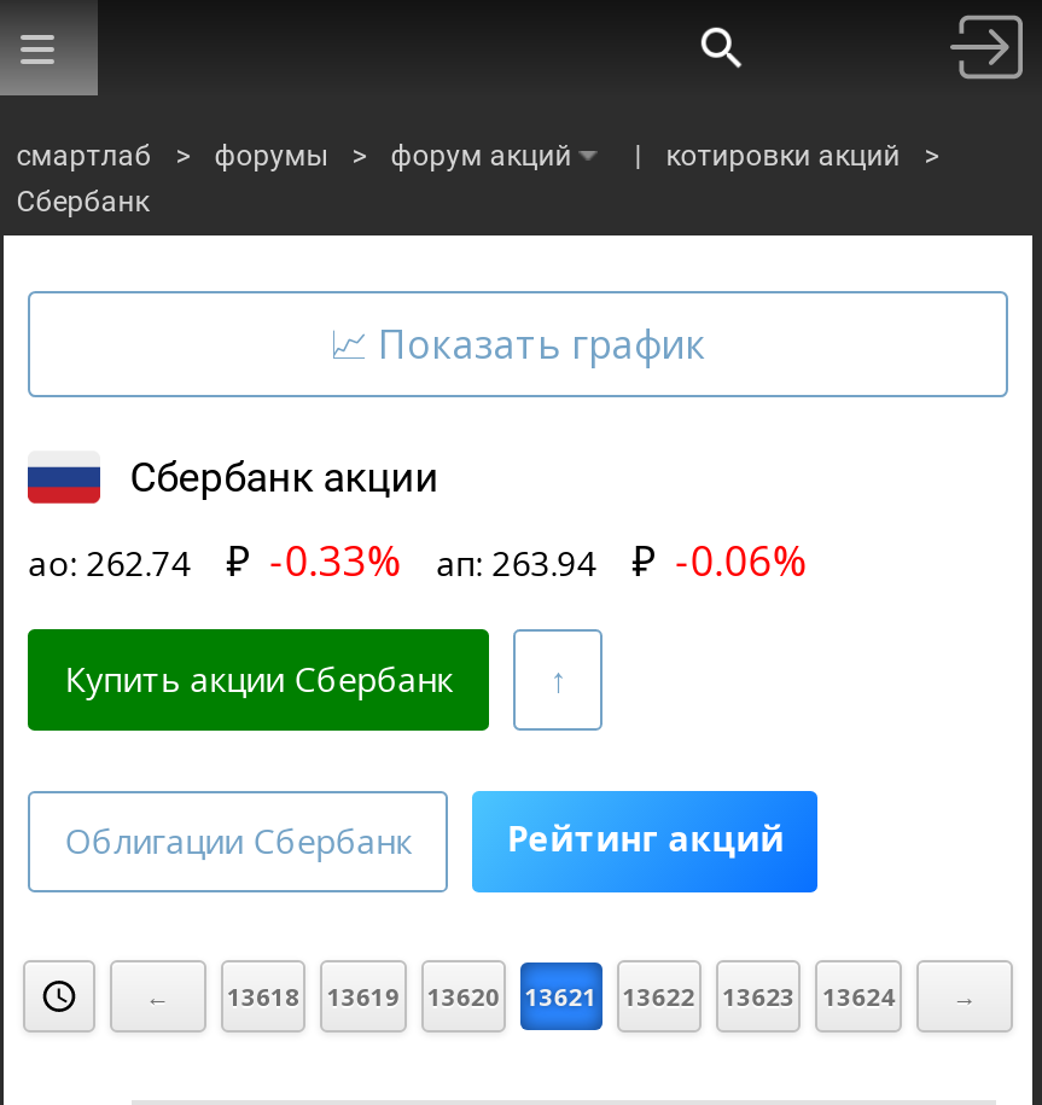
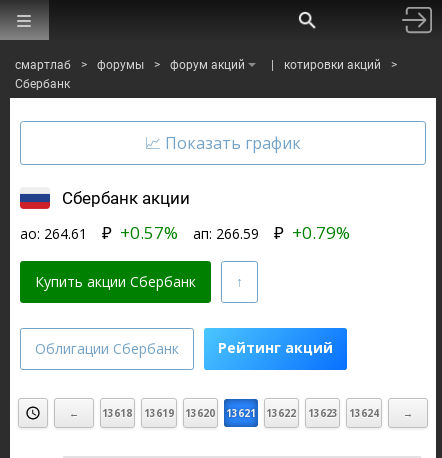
- ао: 262.74
+ ао: 264.61

- ₽ -0.33%
+ ₽ +0.57%

- ап: 263.94
+ ап: 266.59

- ₽ -0.06%
+ ₽ +0.79%
